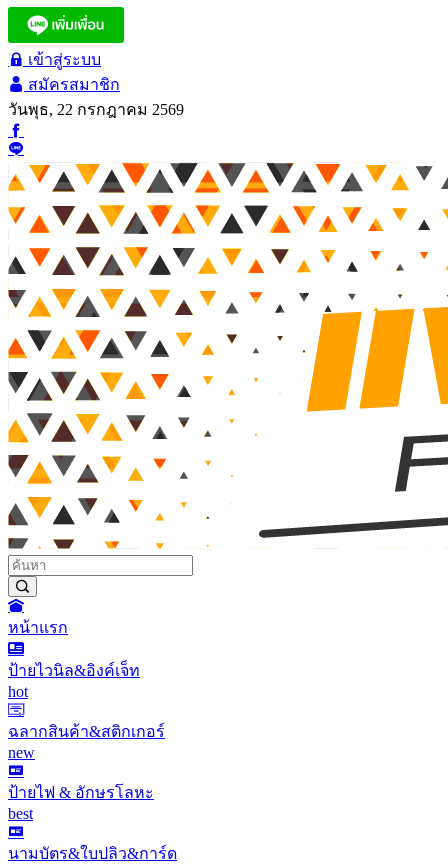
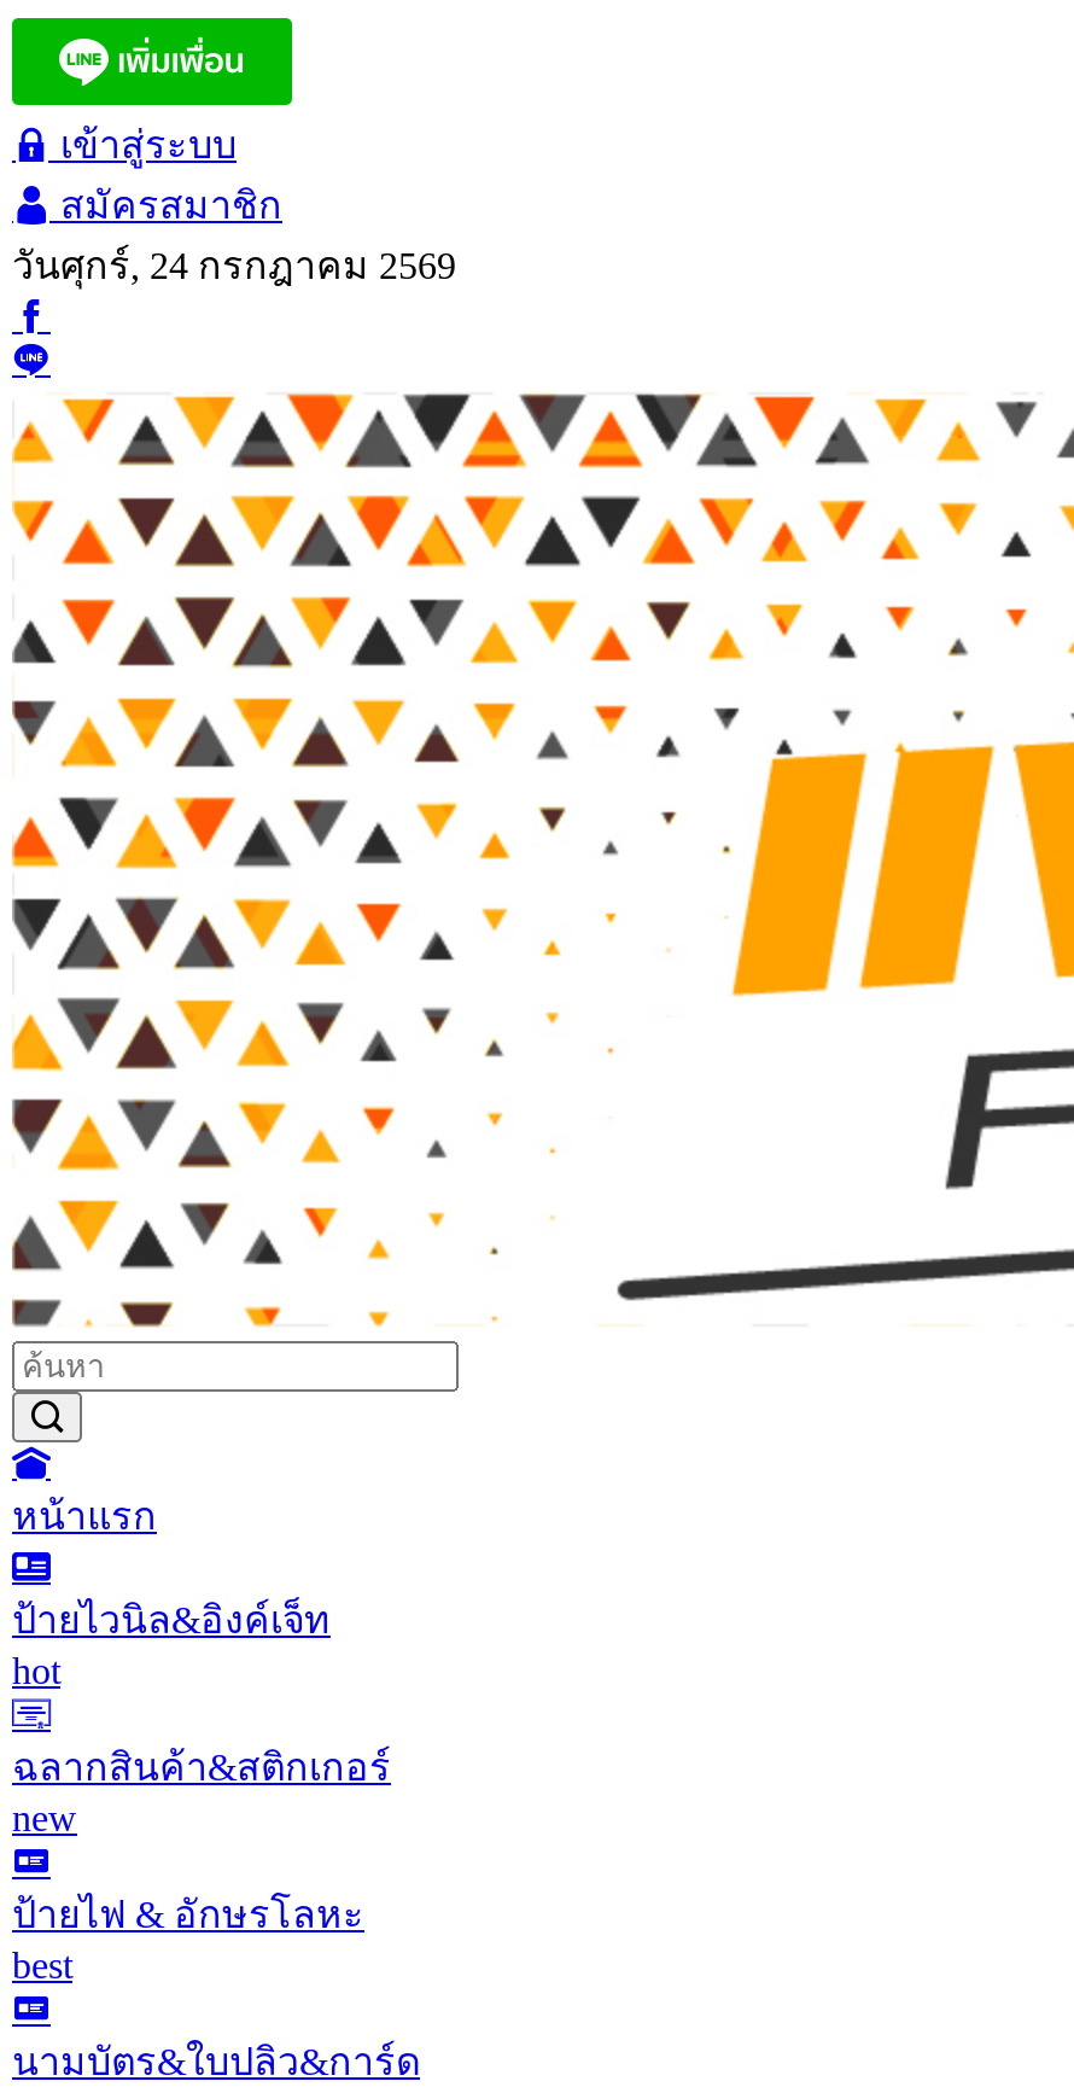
- วันพุธ, 22 กรกฎาคม 2569
+ วันศุกร์, 24 กรกฎาคม 2569
